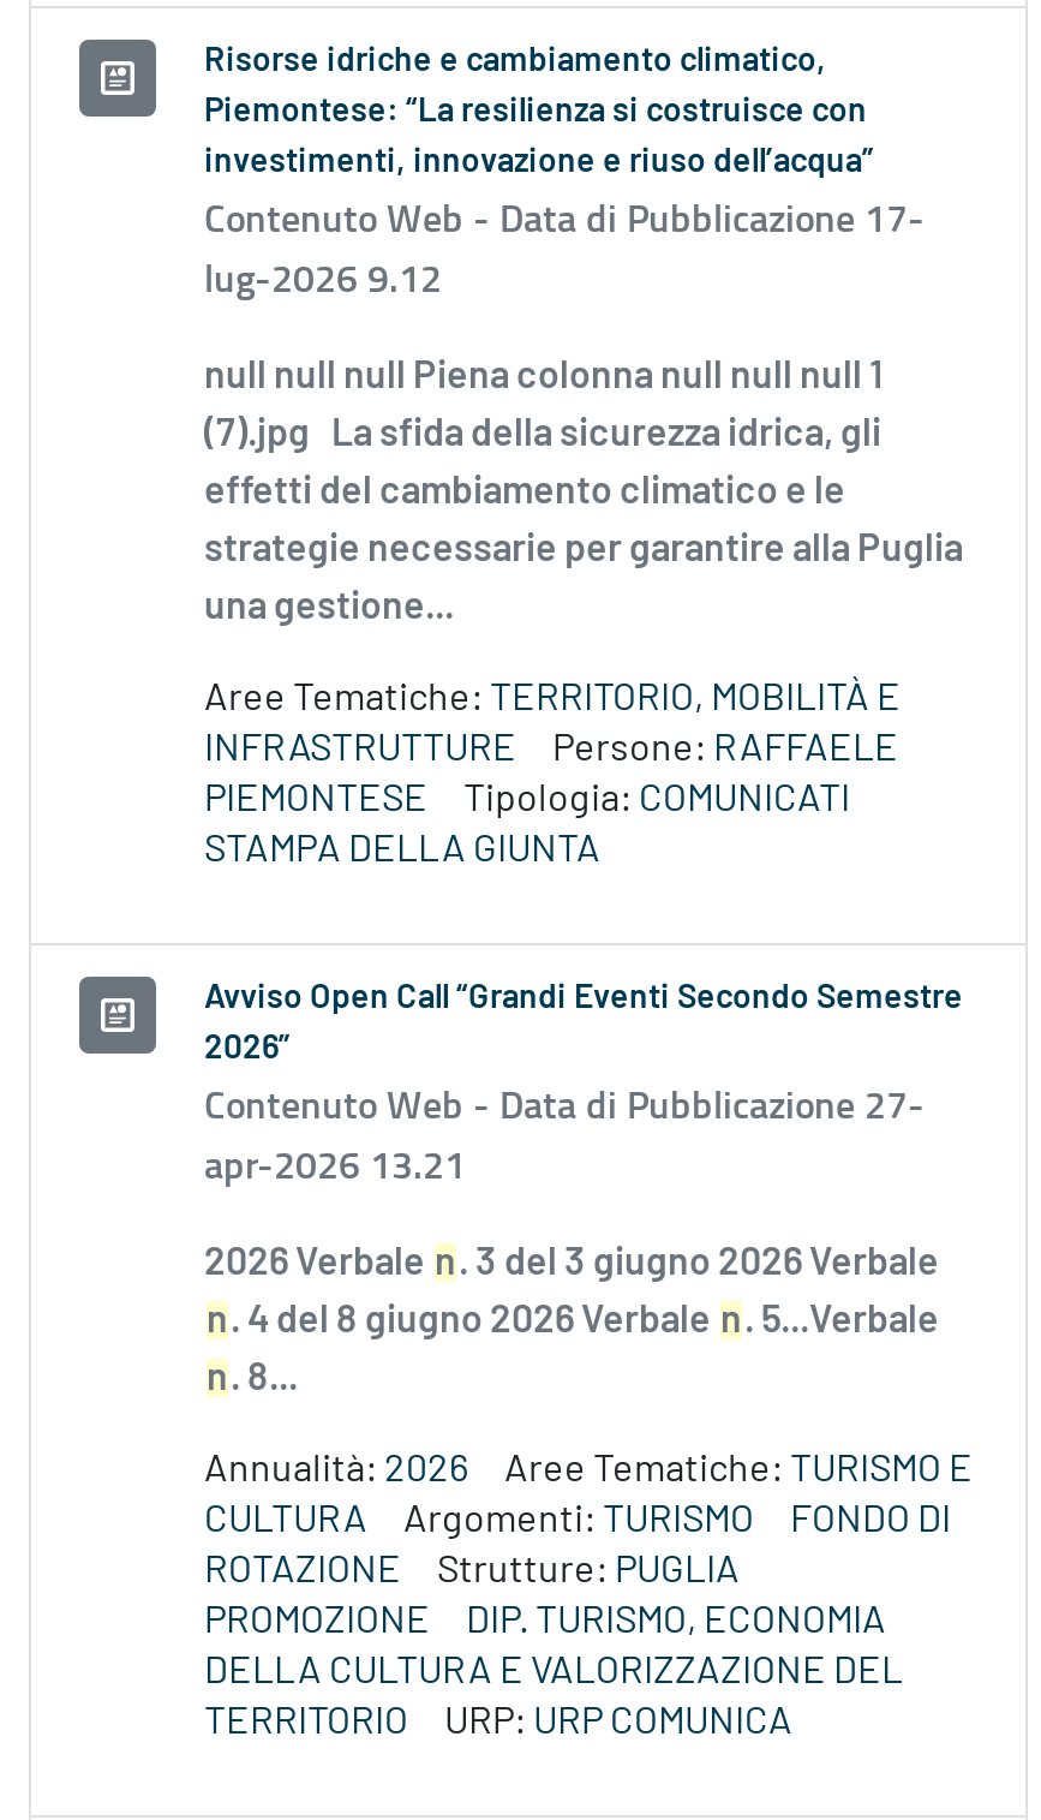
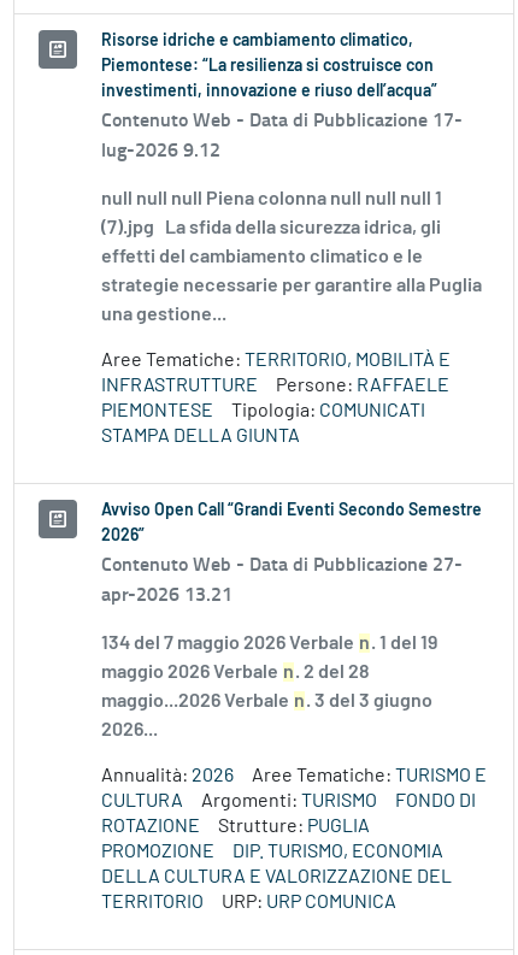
- 2026 Verbale n. 3 del 3 giugno 2026 Verbale
- n. 4 del 8 giugno 2026 Verbale n. 5...Verbale
- n. 8...
+ 134 del 7 maggio 2026 Verbale n. 1 del 19
+ maggio 2026 Verbale n. 2 del 28
+ maggio...2026 Verbale n. 3 del 3 giugno
+ 2026...
